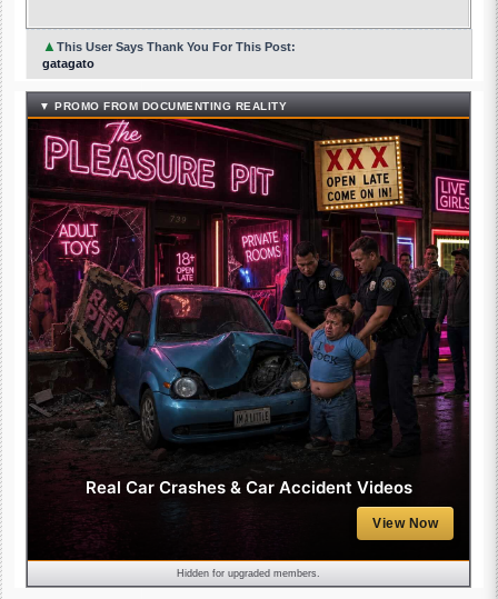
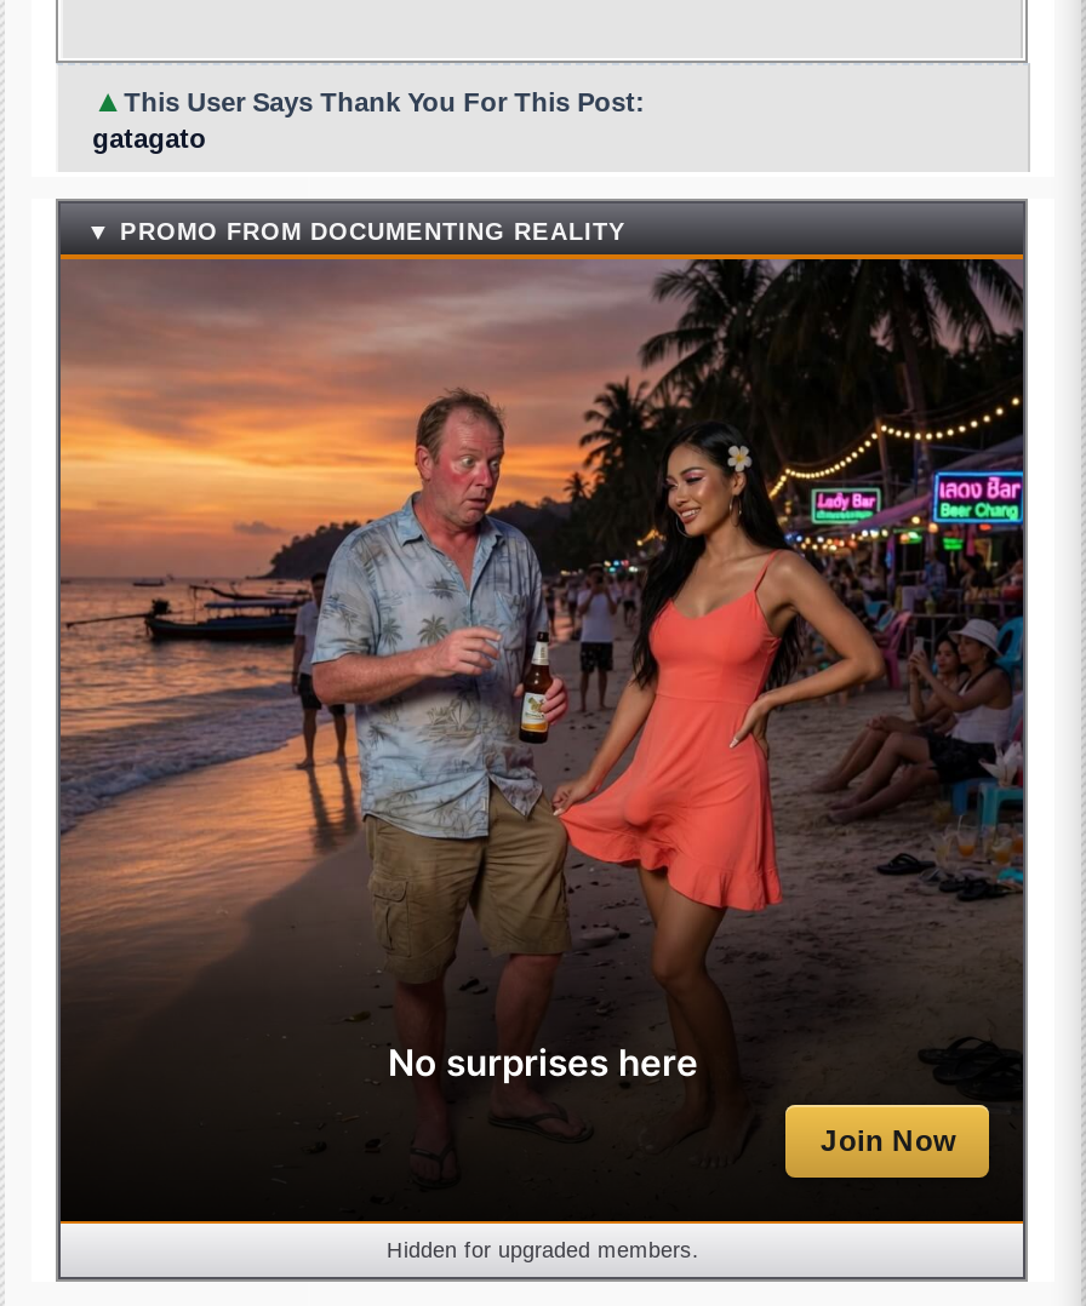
- [image]
- Real Car Crashes & Car Accident Videos
+ [image]
+ No surprises here

- View Now
+ Join Now
